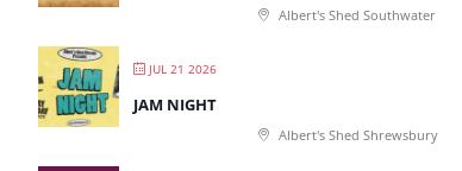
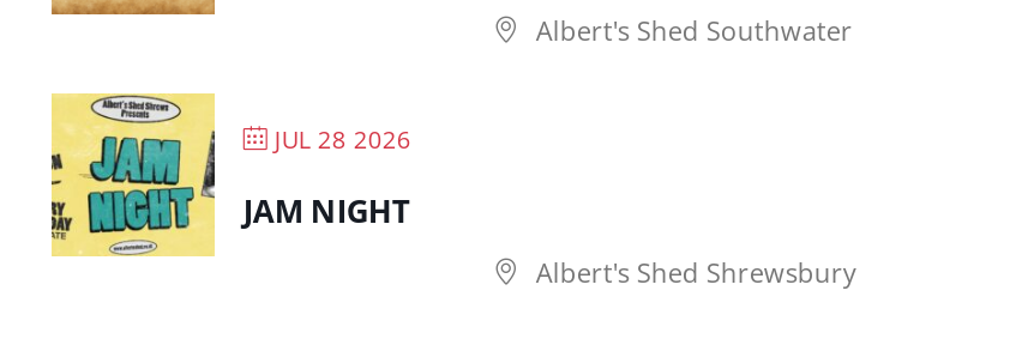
- JUL 21 2026
+ JUL 28 2026
